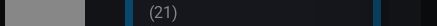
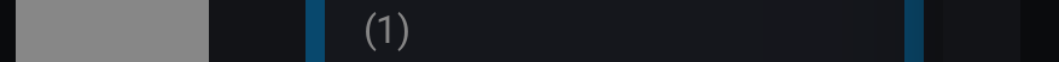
- (21)
+ (1)
